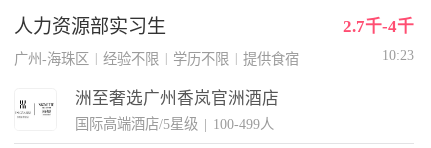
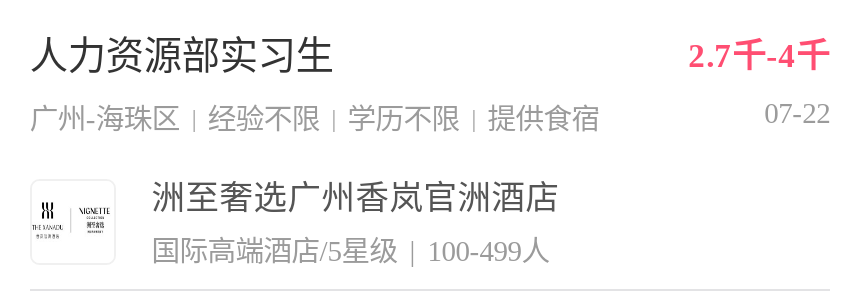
- 10:23
+ 07-22
